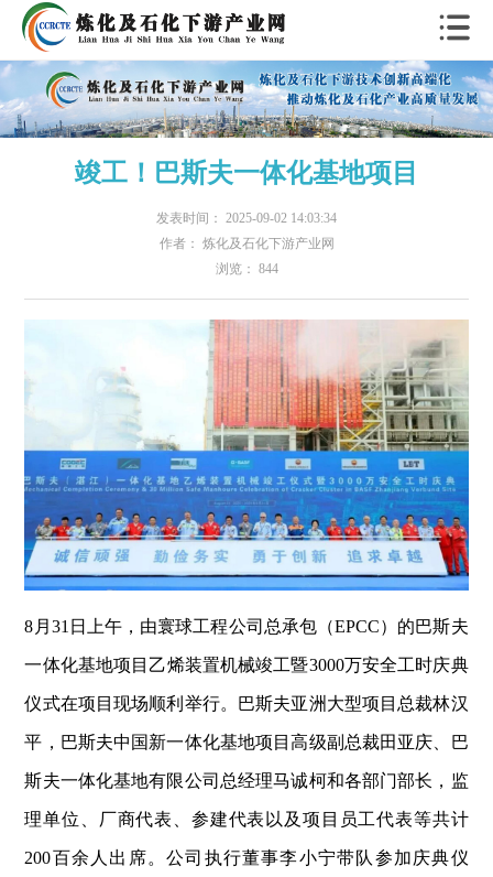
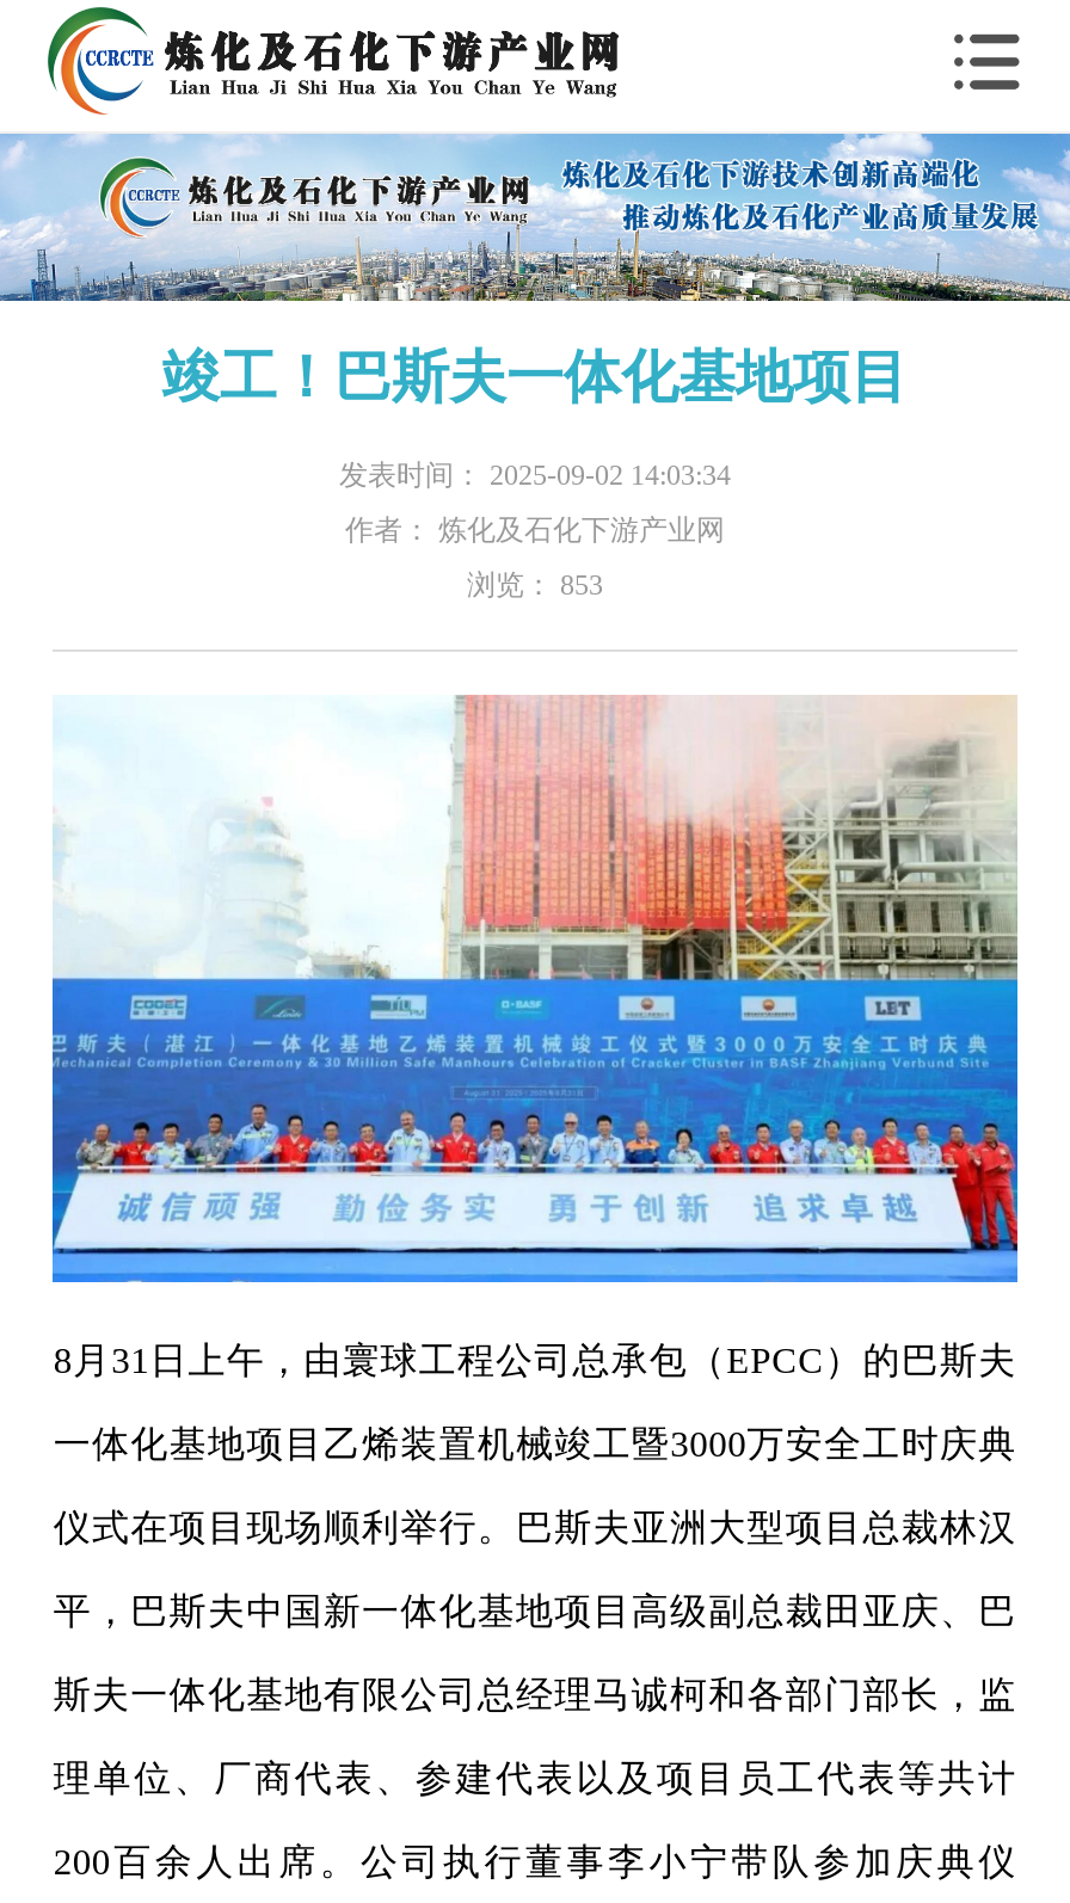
- 浏览： 844
+ 浏览： 853
